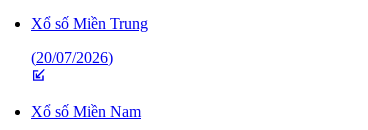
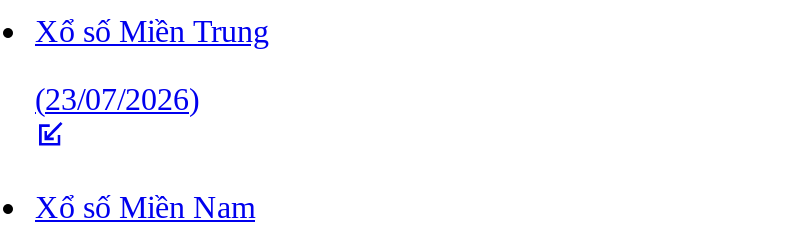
- (20/07/2026)
+ (23/07/2026)
